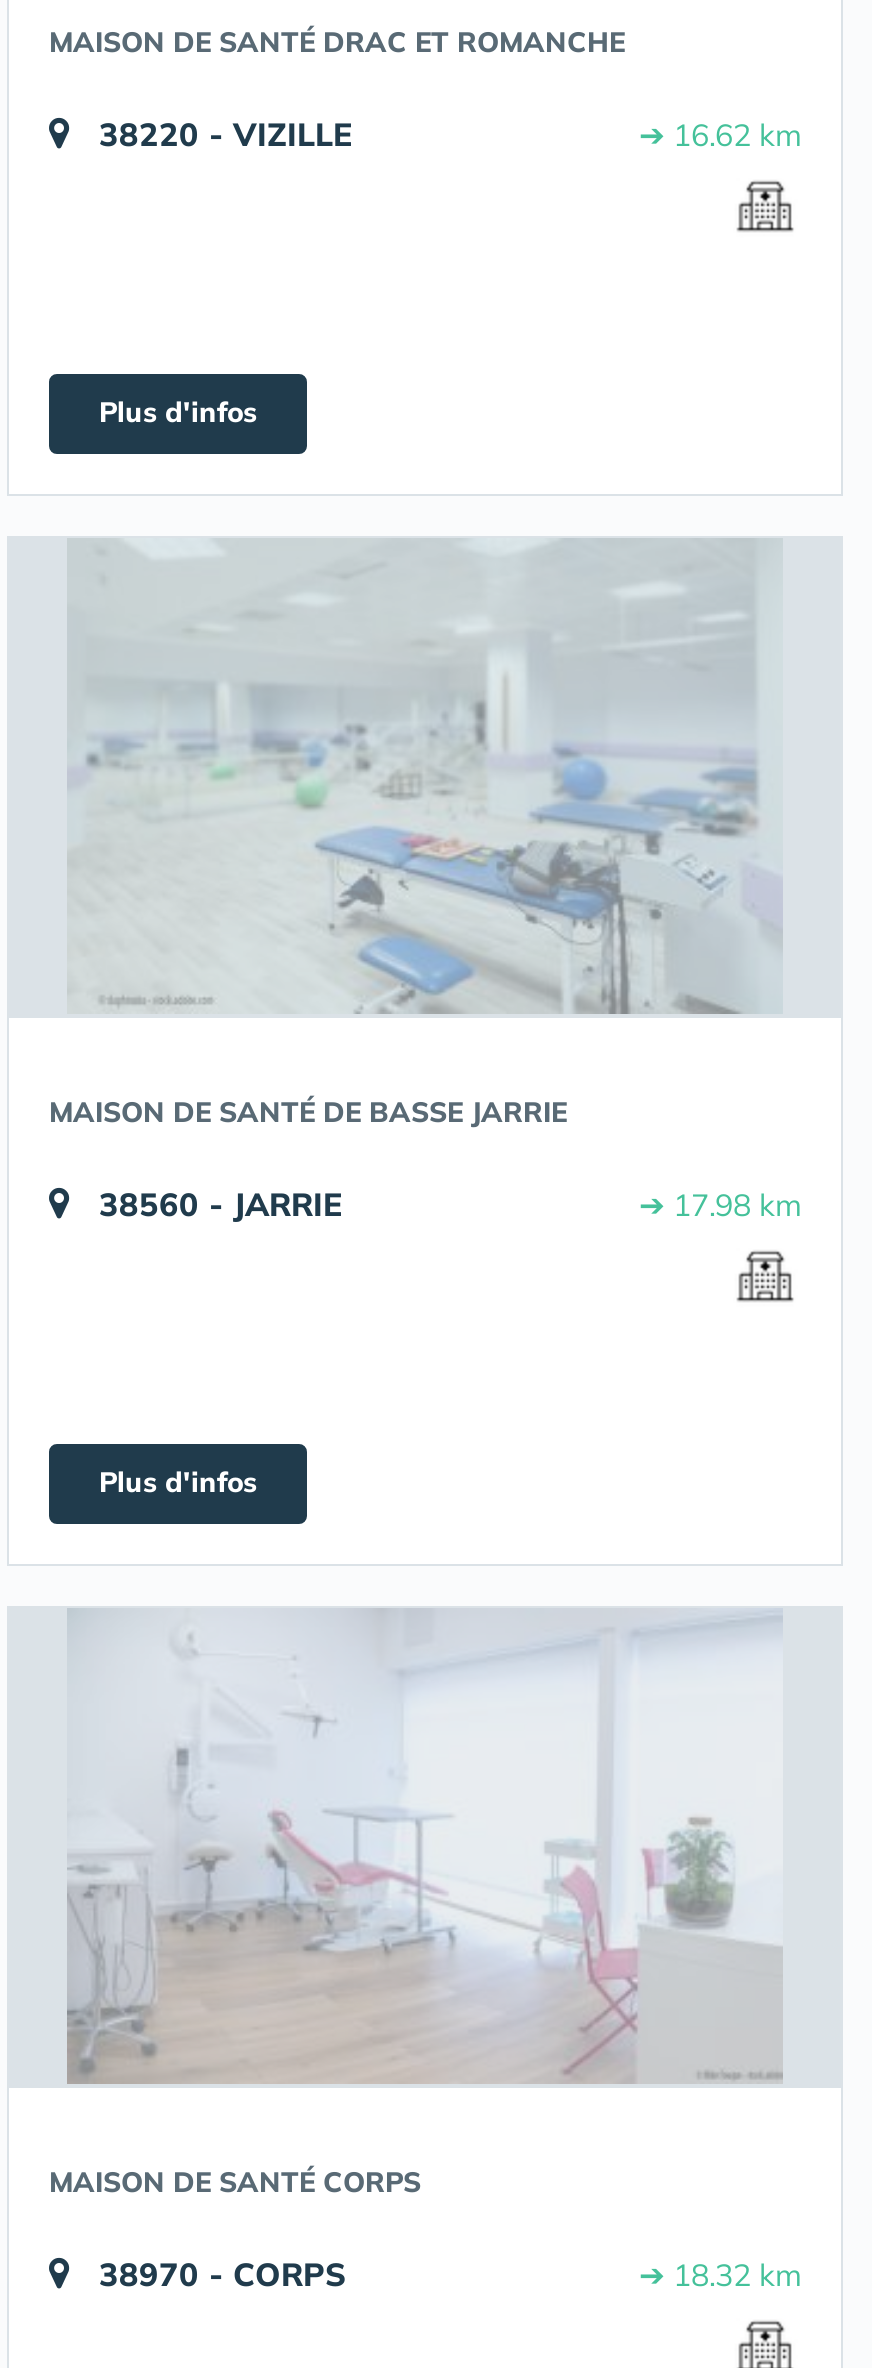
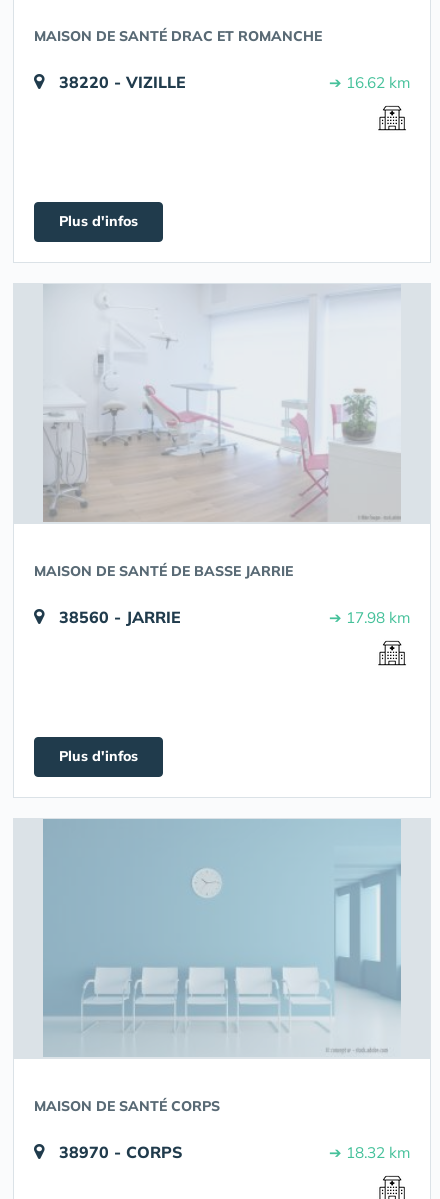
- [image]
+ [image]

- [image]
+ [image]
